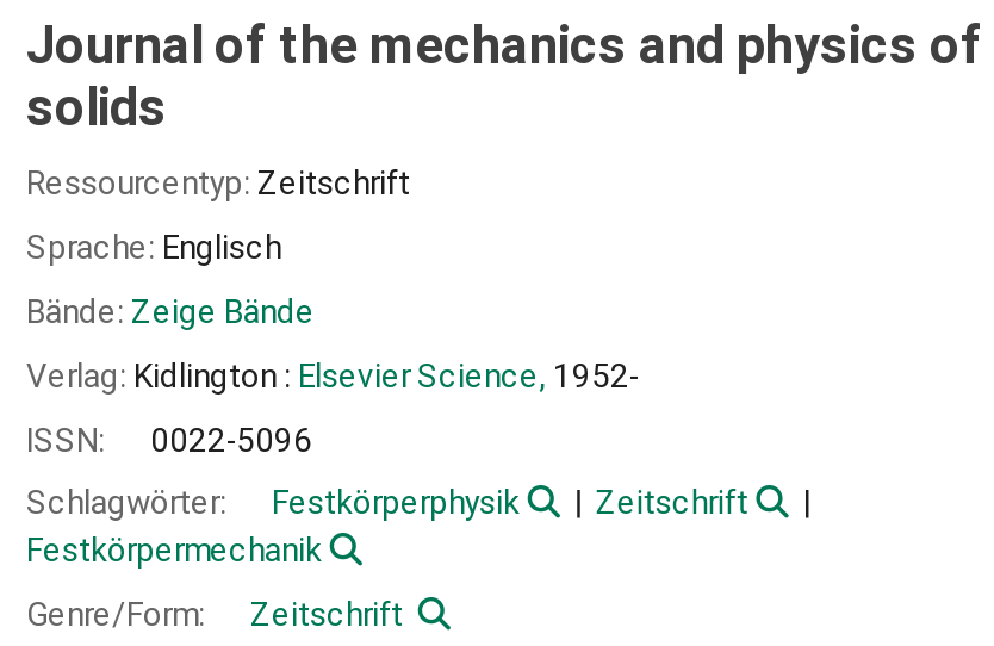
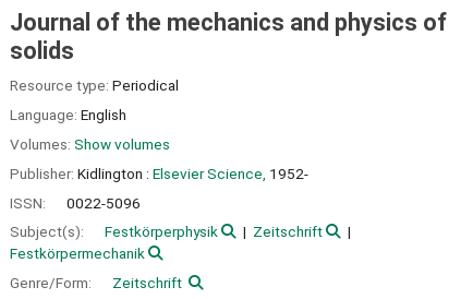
- Ressourcentyp: Zeitschrift
+ Resource type: Periodical

- Sprache: Englisch
+ Language: English

- Bände: Zeige Bände
+ Volumes: Show volumes

- Verlag: Kidlington : Elsevier Science, 1952-
+ Publisher: Kidlington : Elsevier Science, 1952-

- Schlagwörter:
+ Subject(s):
